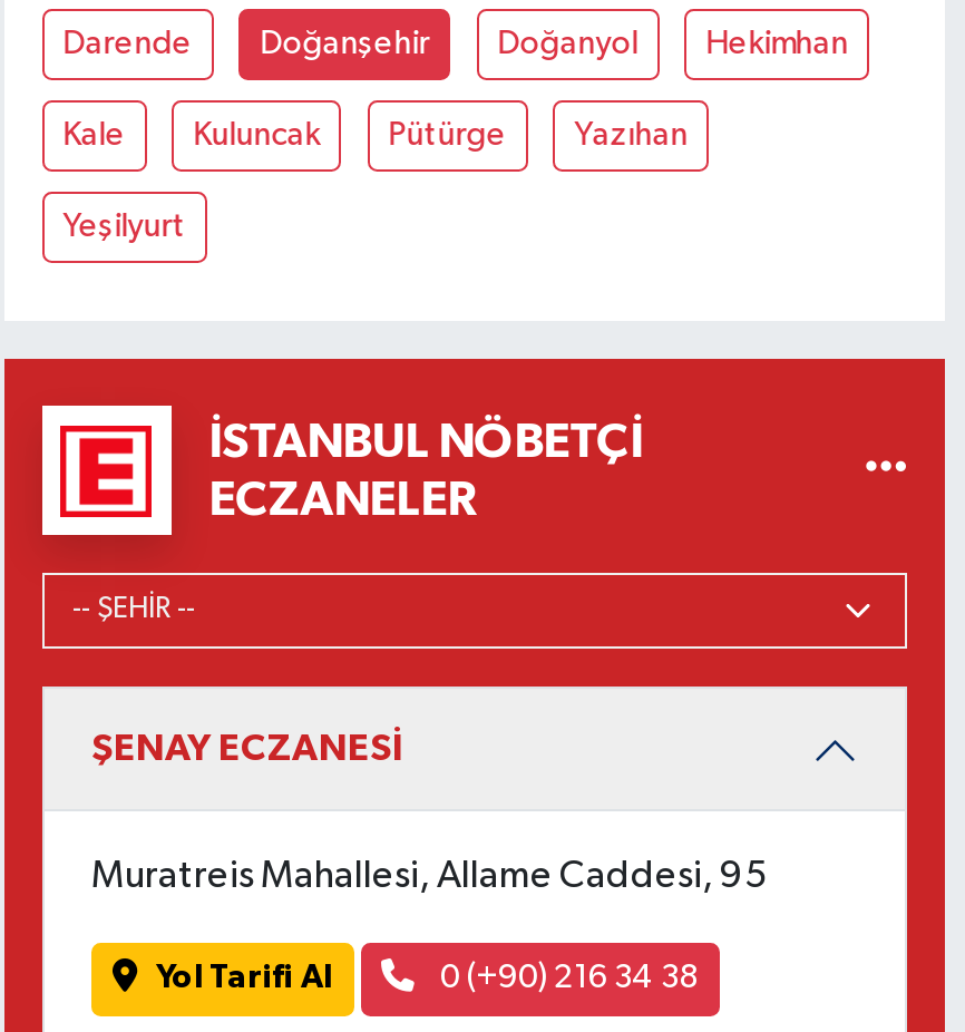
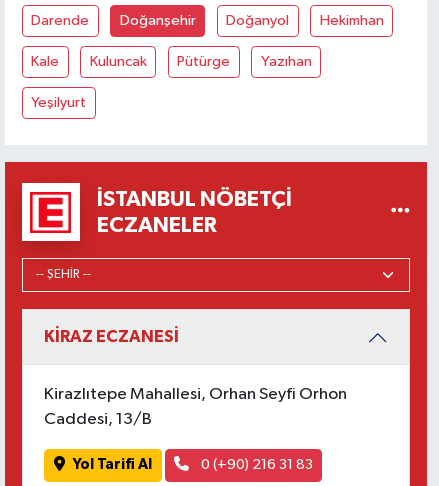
- ŞENAY ECZANESİ
- Muratreis Mahallesi, Allame Caddesi, 95
+ KİRAZ ECZANESİ
+ Kirazlıtepe Mahallesi, Orhan Seyfi Orhon
+ Caddesi, 13/B

- 0 (+90) 216 34 38
+ 0 (+90) 216 31 83
